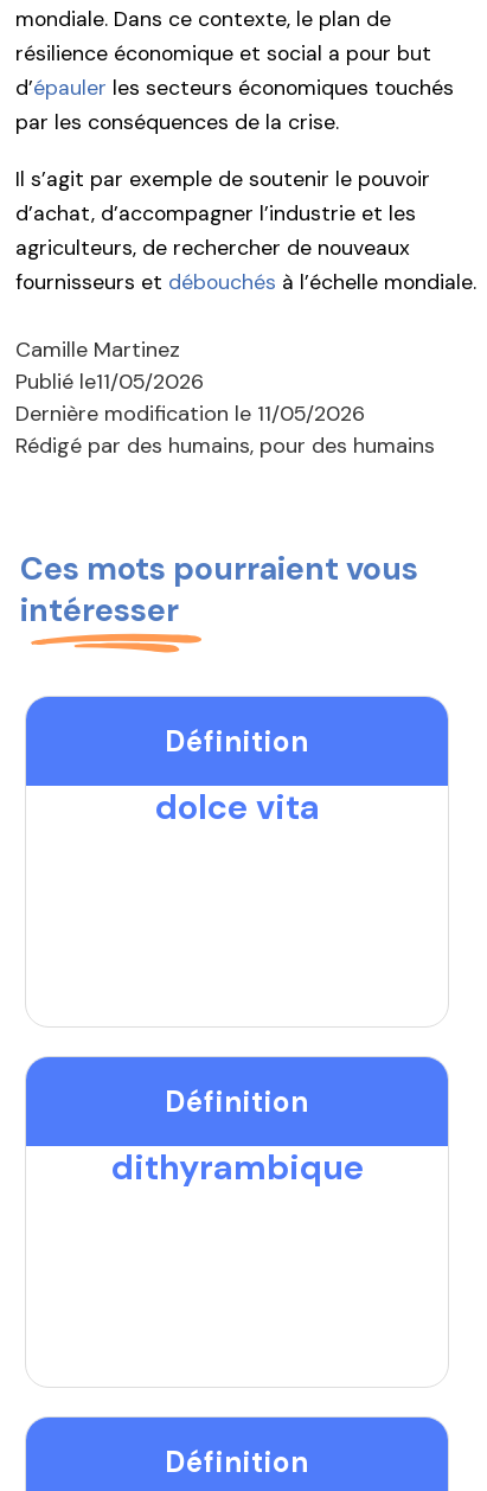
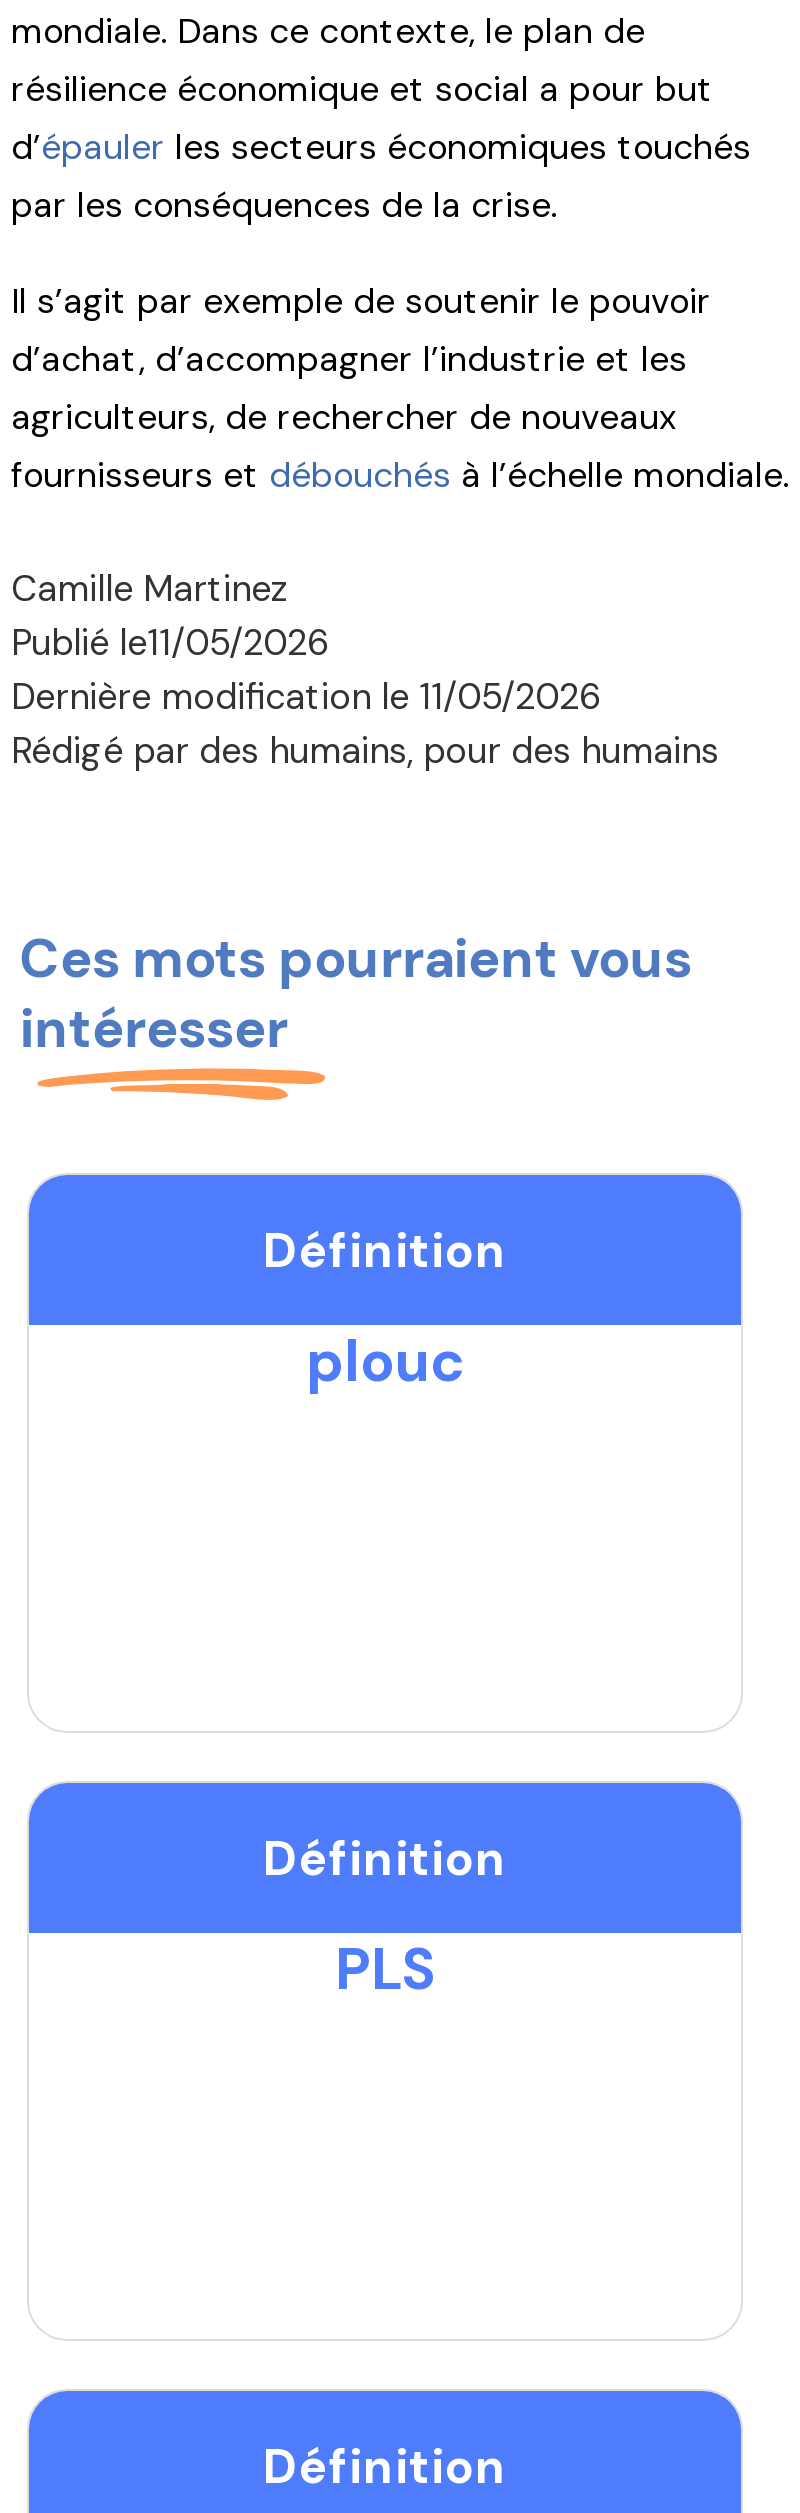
- dolce vita
+ plouc

- dithyrambique
+ PLS
